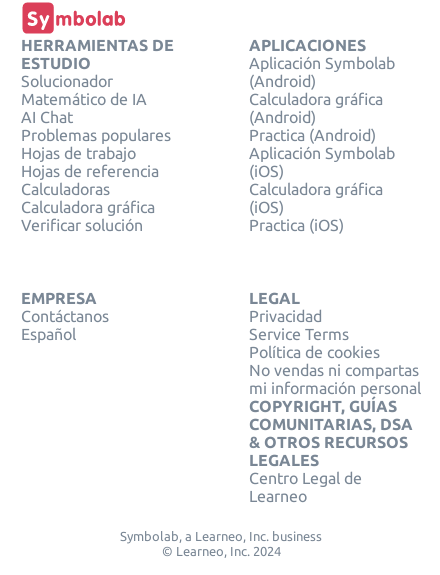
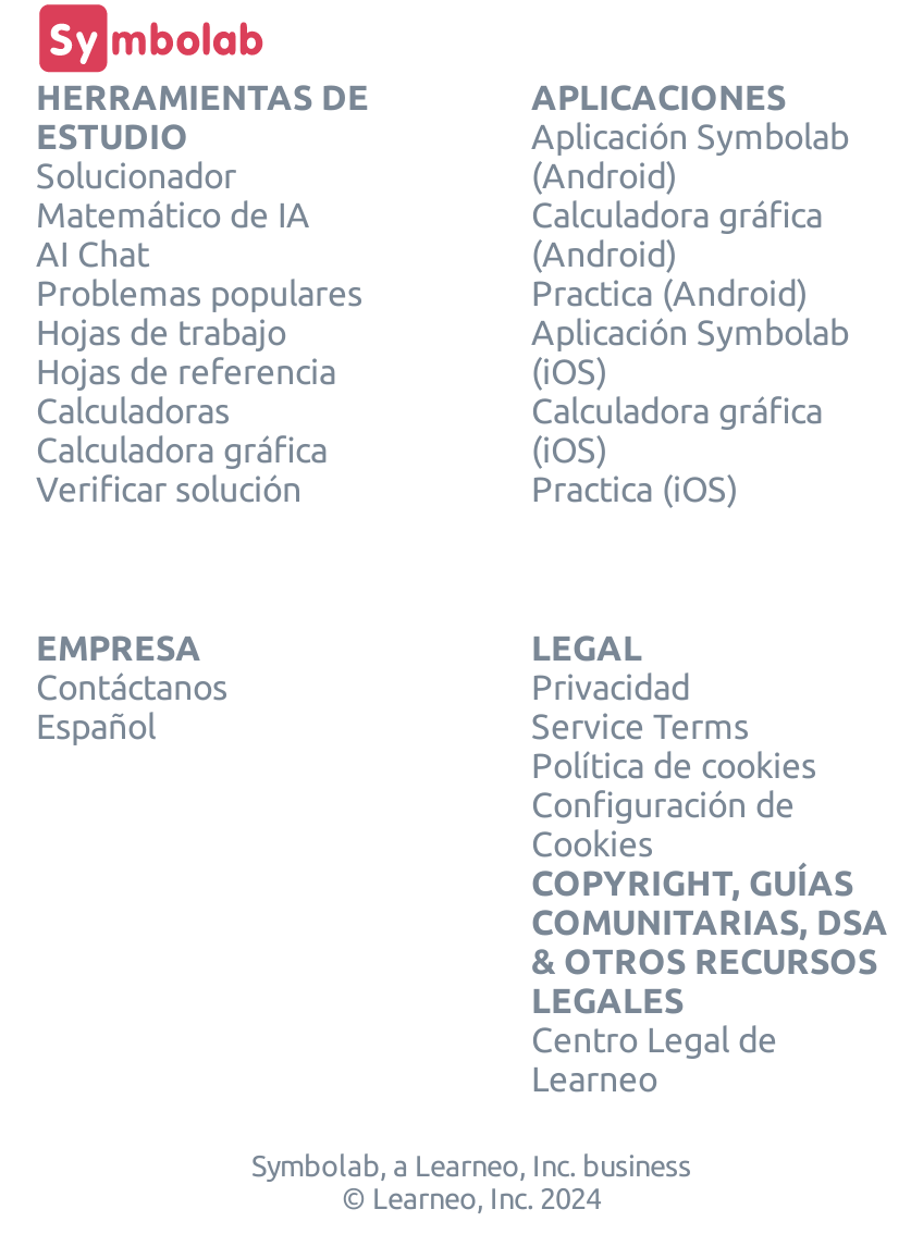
- No vendas ni compartas
- mi información personal
+ Configuración de
+ Cookies
